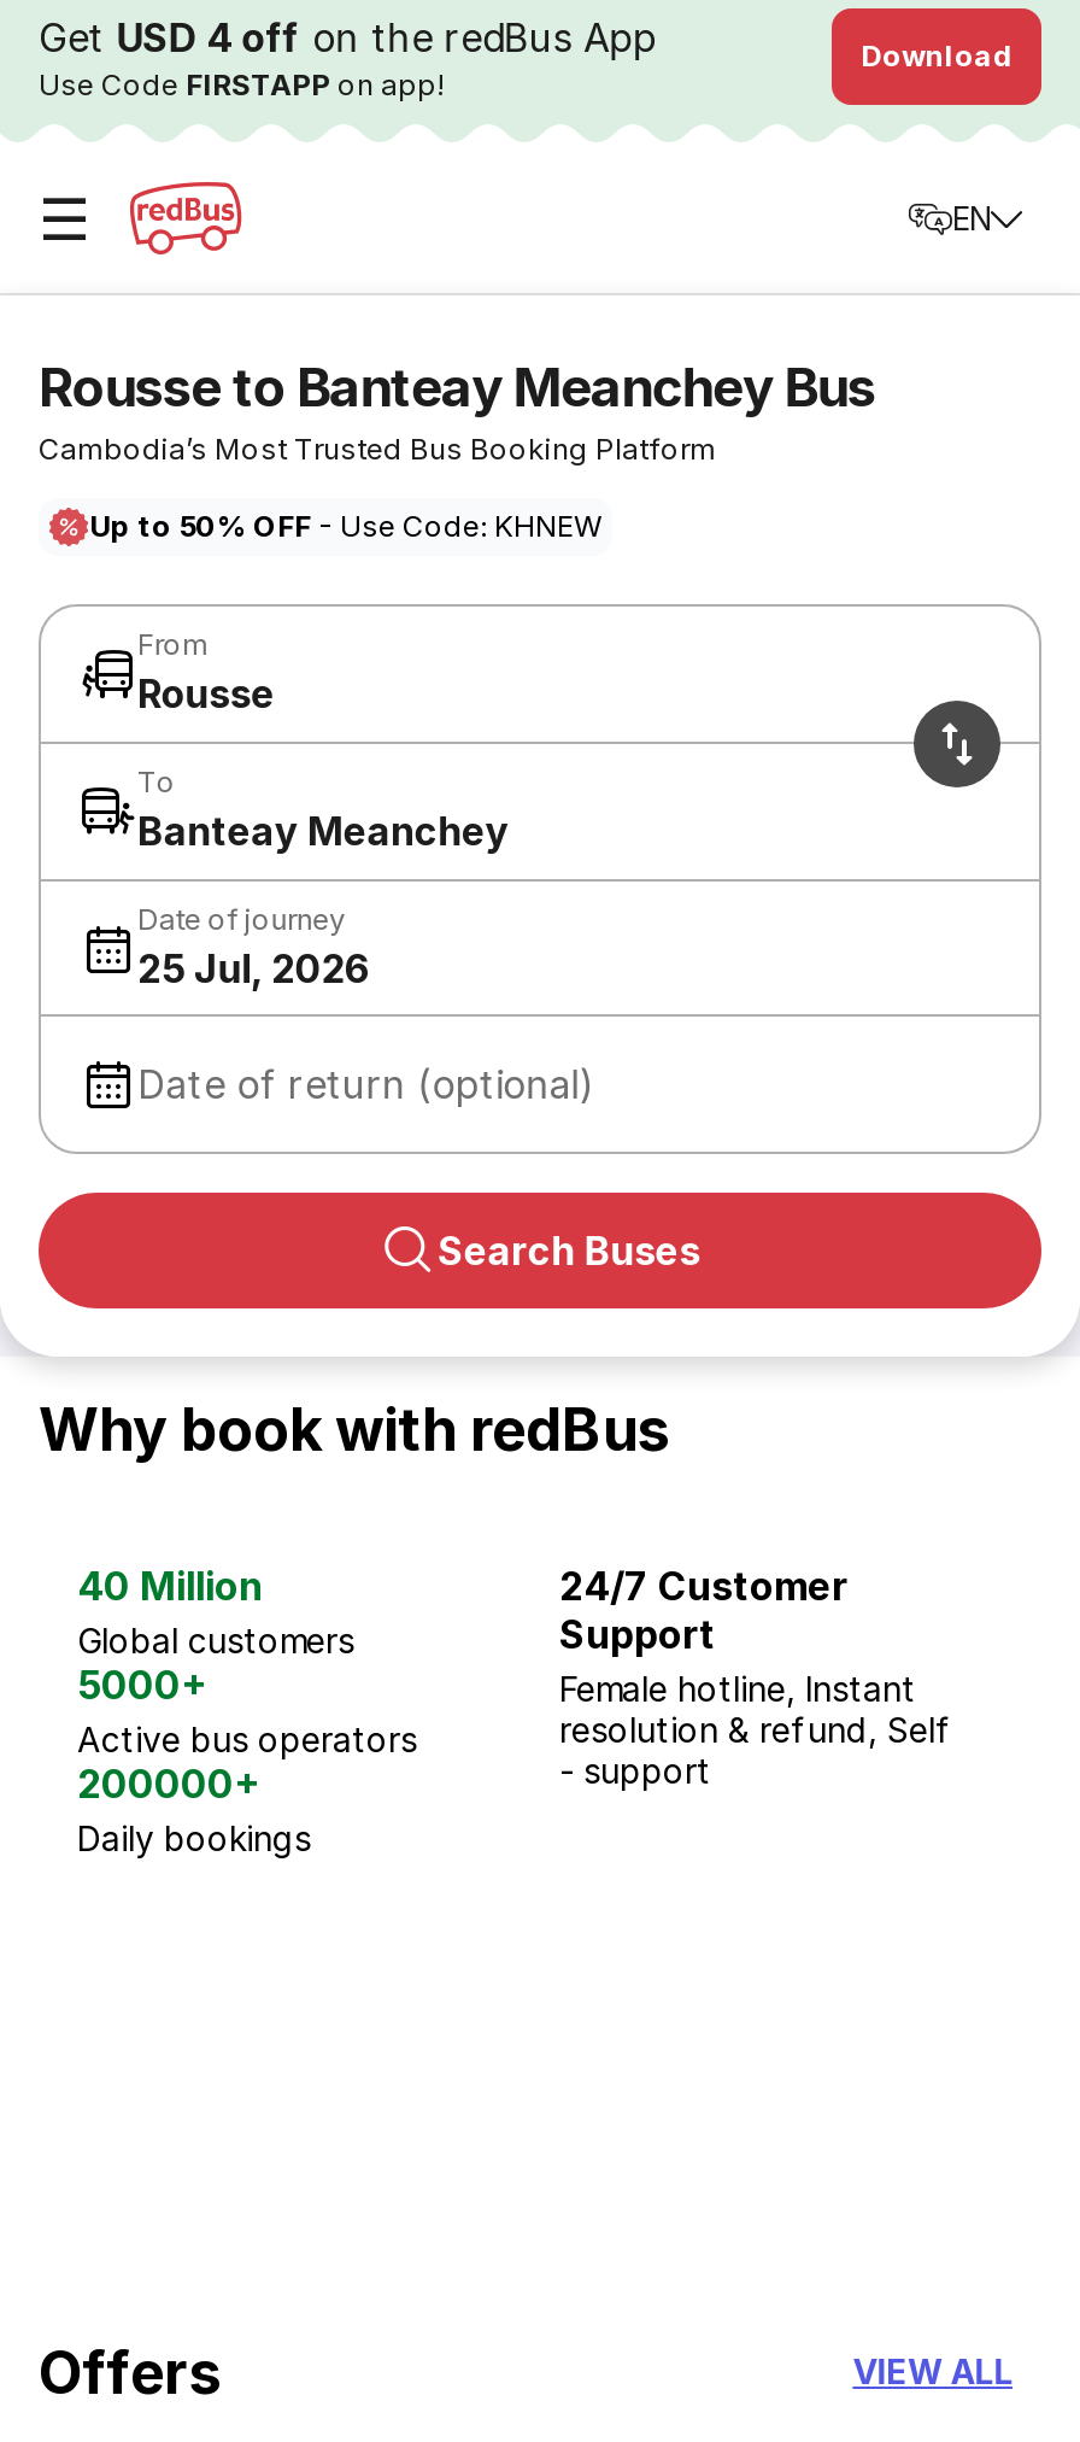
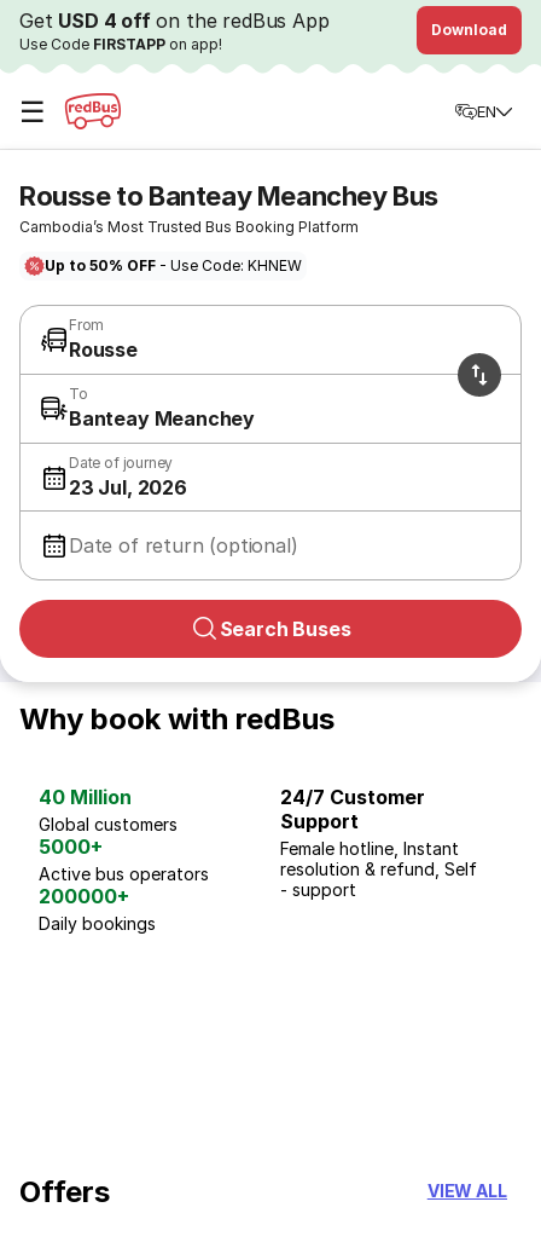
- 25 Jul, 2026
+ 23 Jul, 2026
